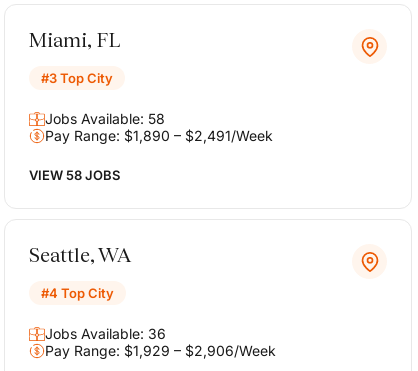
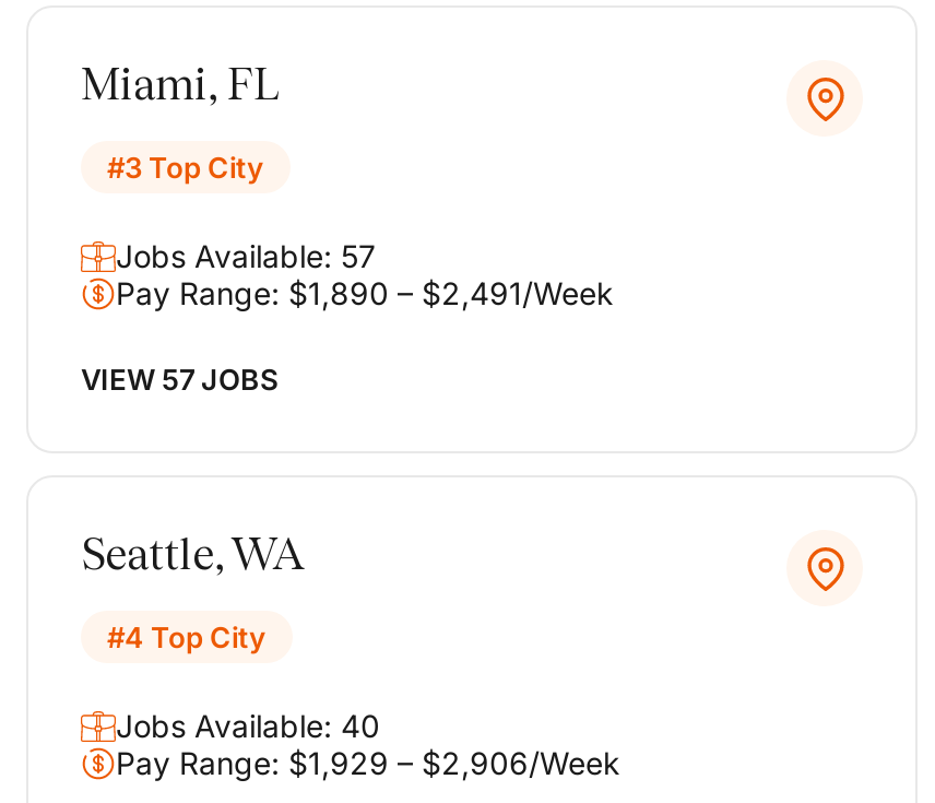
- Jobs Available: 58
+ Jobs Available: 57

- VIEW 58 JOBS
+ VIEW 57 JOBS

- Jobs Available: 36
+ Jobs Available: 40
